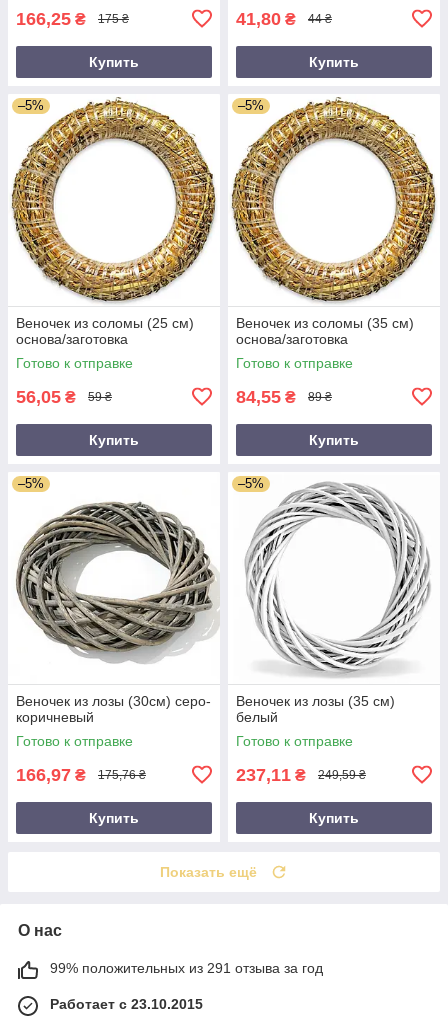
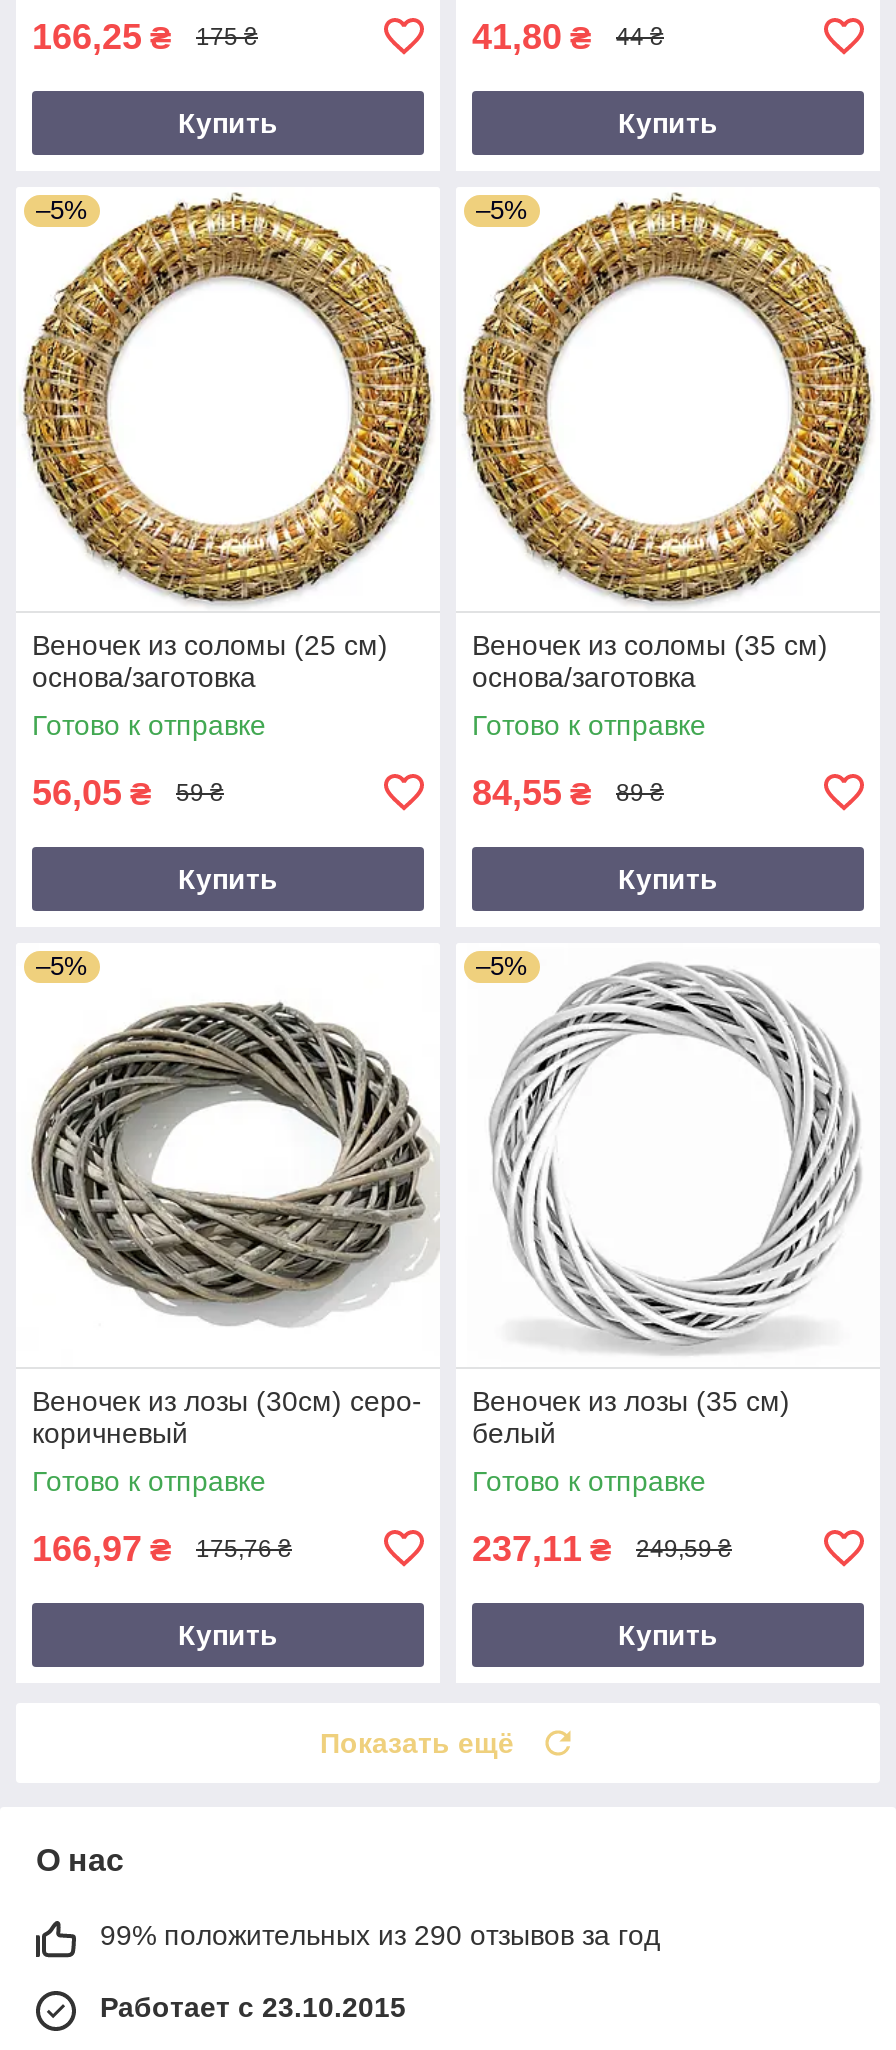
- 99% положительных из 291 отзыва за год
+ 99% положительных из 290 отзывов за год
